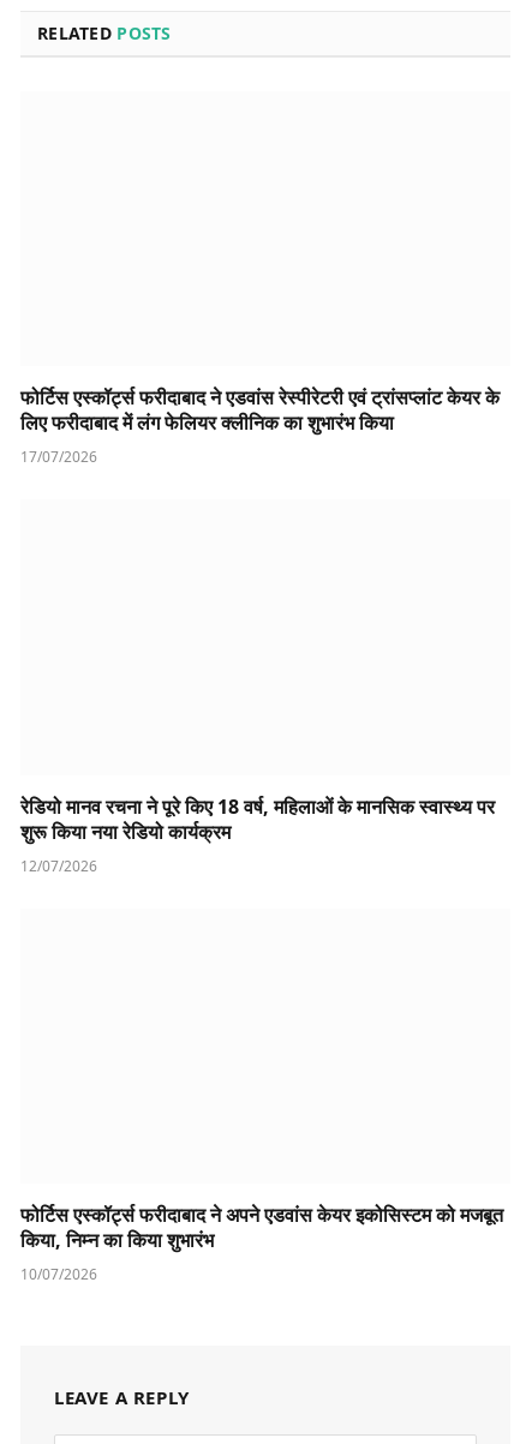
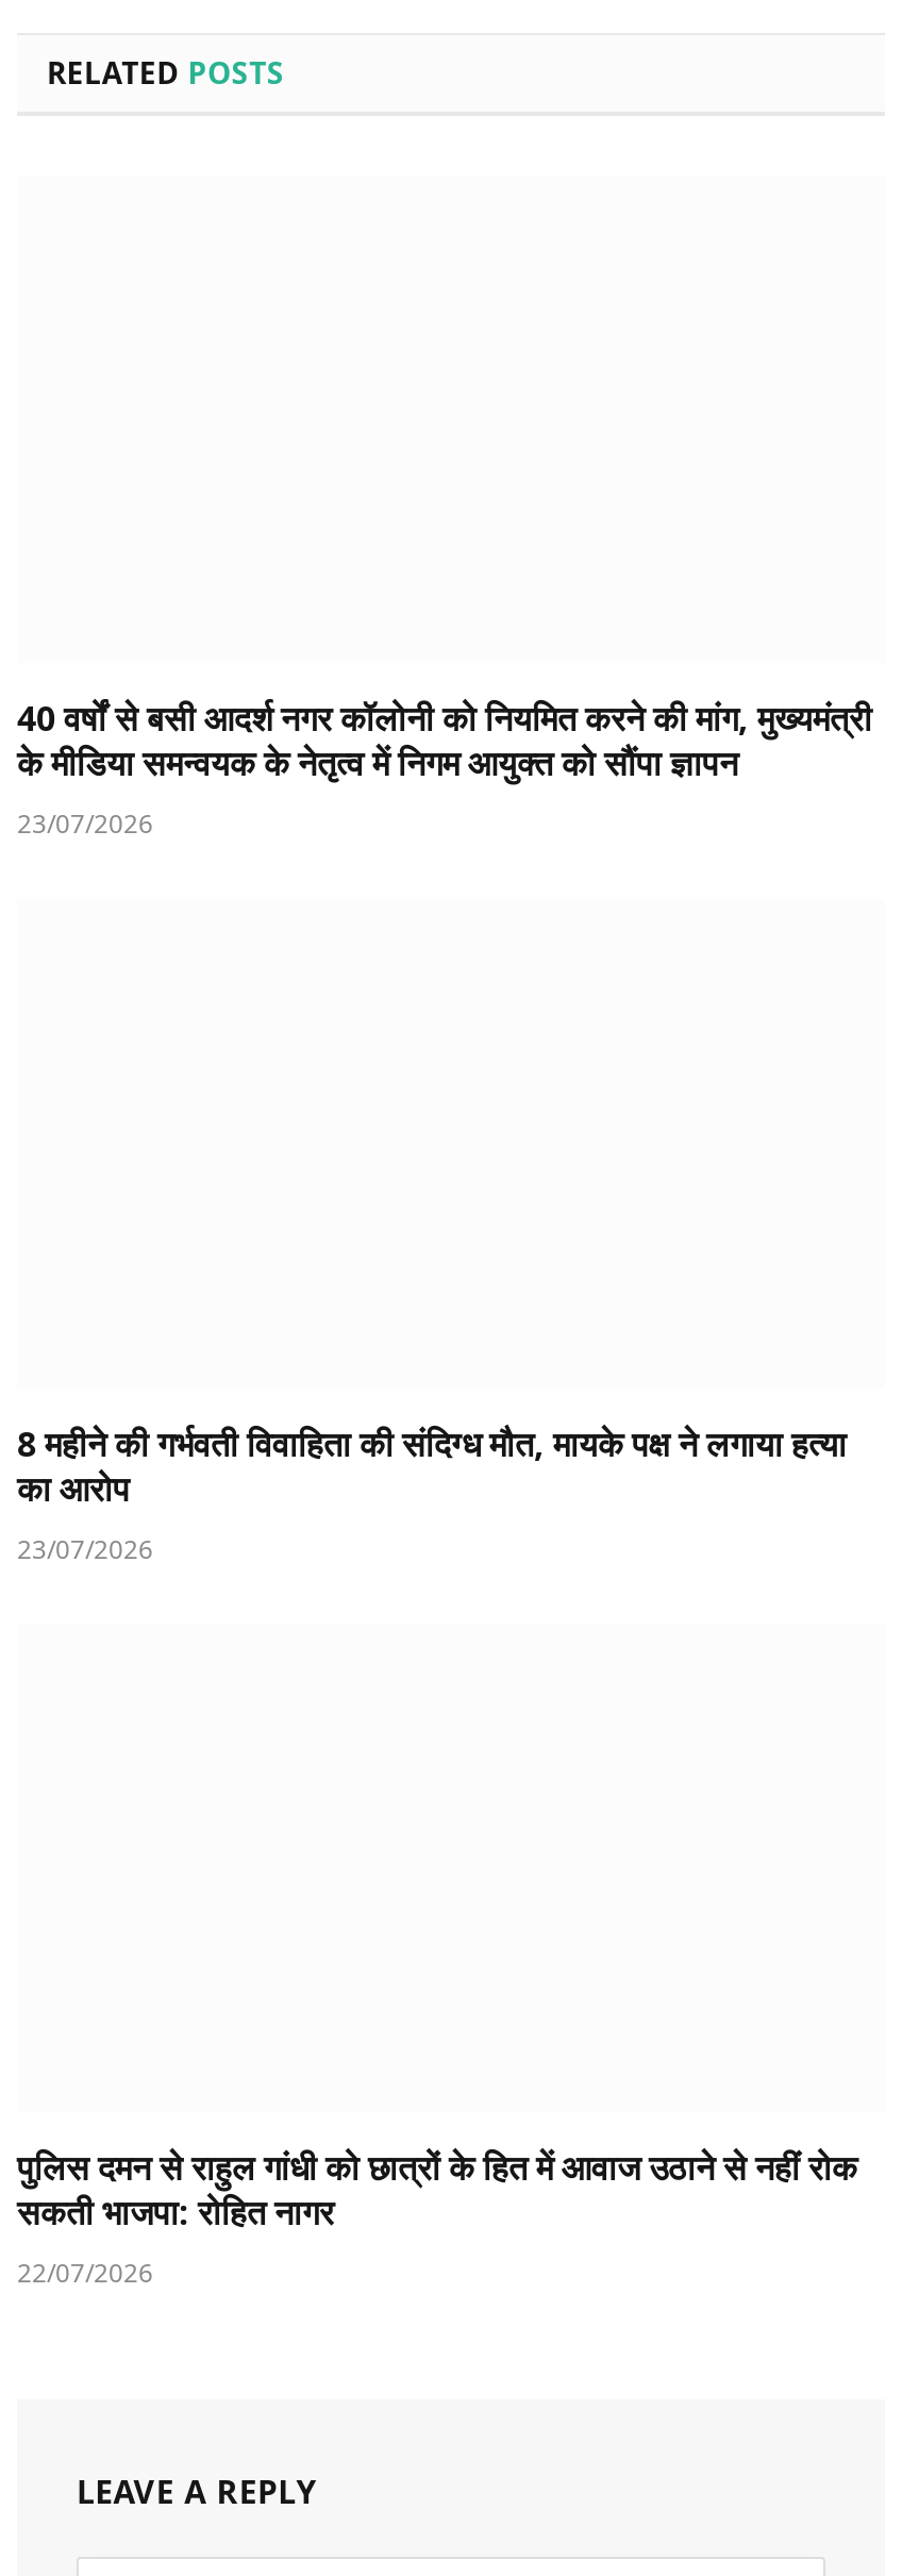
- फोर्टिस एस्कॉर्ट्स फरीदाबाद ने एडवांस रेस्पीरेटरी एवं ट्रांसप्लांट केयर के
- लिए फरीदाबाद में लंग फेलियर क्लीनिक का शुभारंभ किया
- 17/07/2026
+ 40 वर्षों से बसी आदर्श नगर कॉलोनी को नियमित करने की मांग, मुख्यमंत्री
+ के मीडिया समन्वयक के नेतृत्व में निगम आयुक्त को सौंपा ज्ञापन
+ 23/07/2026

- रेडियो मानव रचना ने पूरे किए 18 वर्ष, महिलाओं के मानसिक स्वास्थ्य पर
- शुरू किया नया रेडियो कार्यक्रम
- 12/07/2026
+ 8 महीने की गर्भवती विवाहिता की संदिग्ध मौत, मायके पक्ष ने लगाया हत्या
+ का आरोप
+ 23/07/2026

- फोर्टिस एस्कॉर्ट्स फरीदाबाद ने अपने एडवांस केयर इकोसिस्टम को मजबूत
- किया, निम्न का किया शुभारंभ
- 10/07/2026
+ पुलिस दमन से राहुल गांधी को छात्रों के हित में आवाज उठाने से नहीं रोक
+ सकती भाजपा: रोहित नागर
+ 22/07/2026
